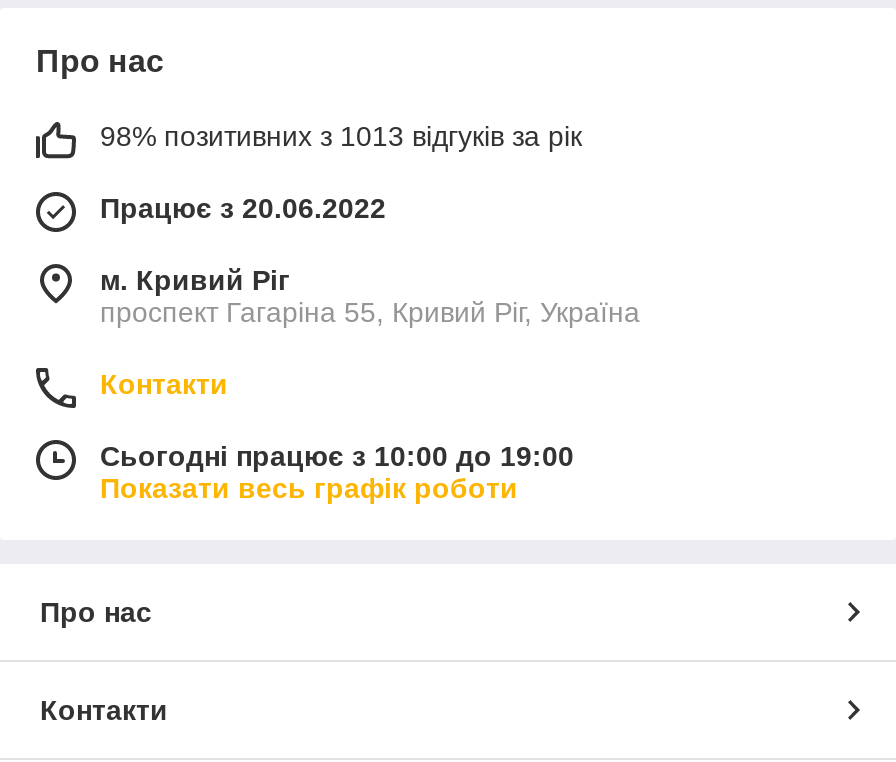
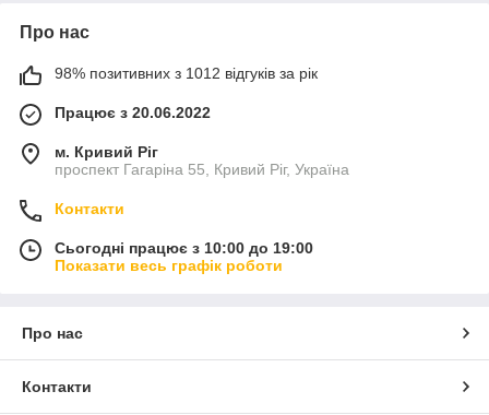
- 98% позитивних з 1013 відгуків за рік
+ 98% позитивних з 1012 відгуків за рік
